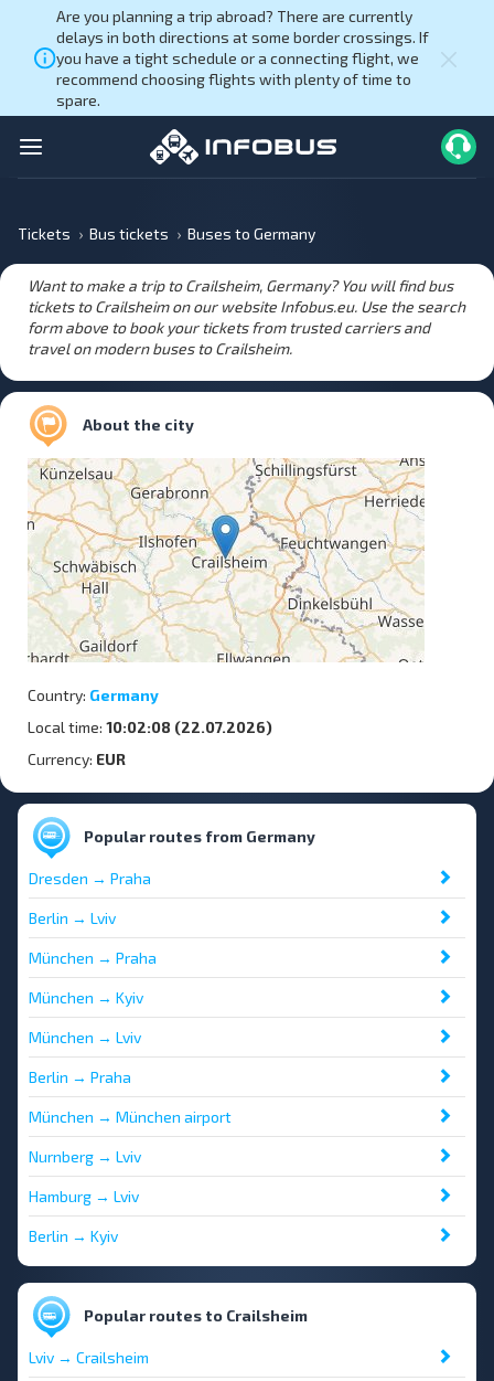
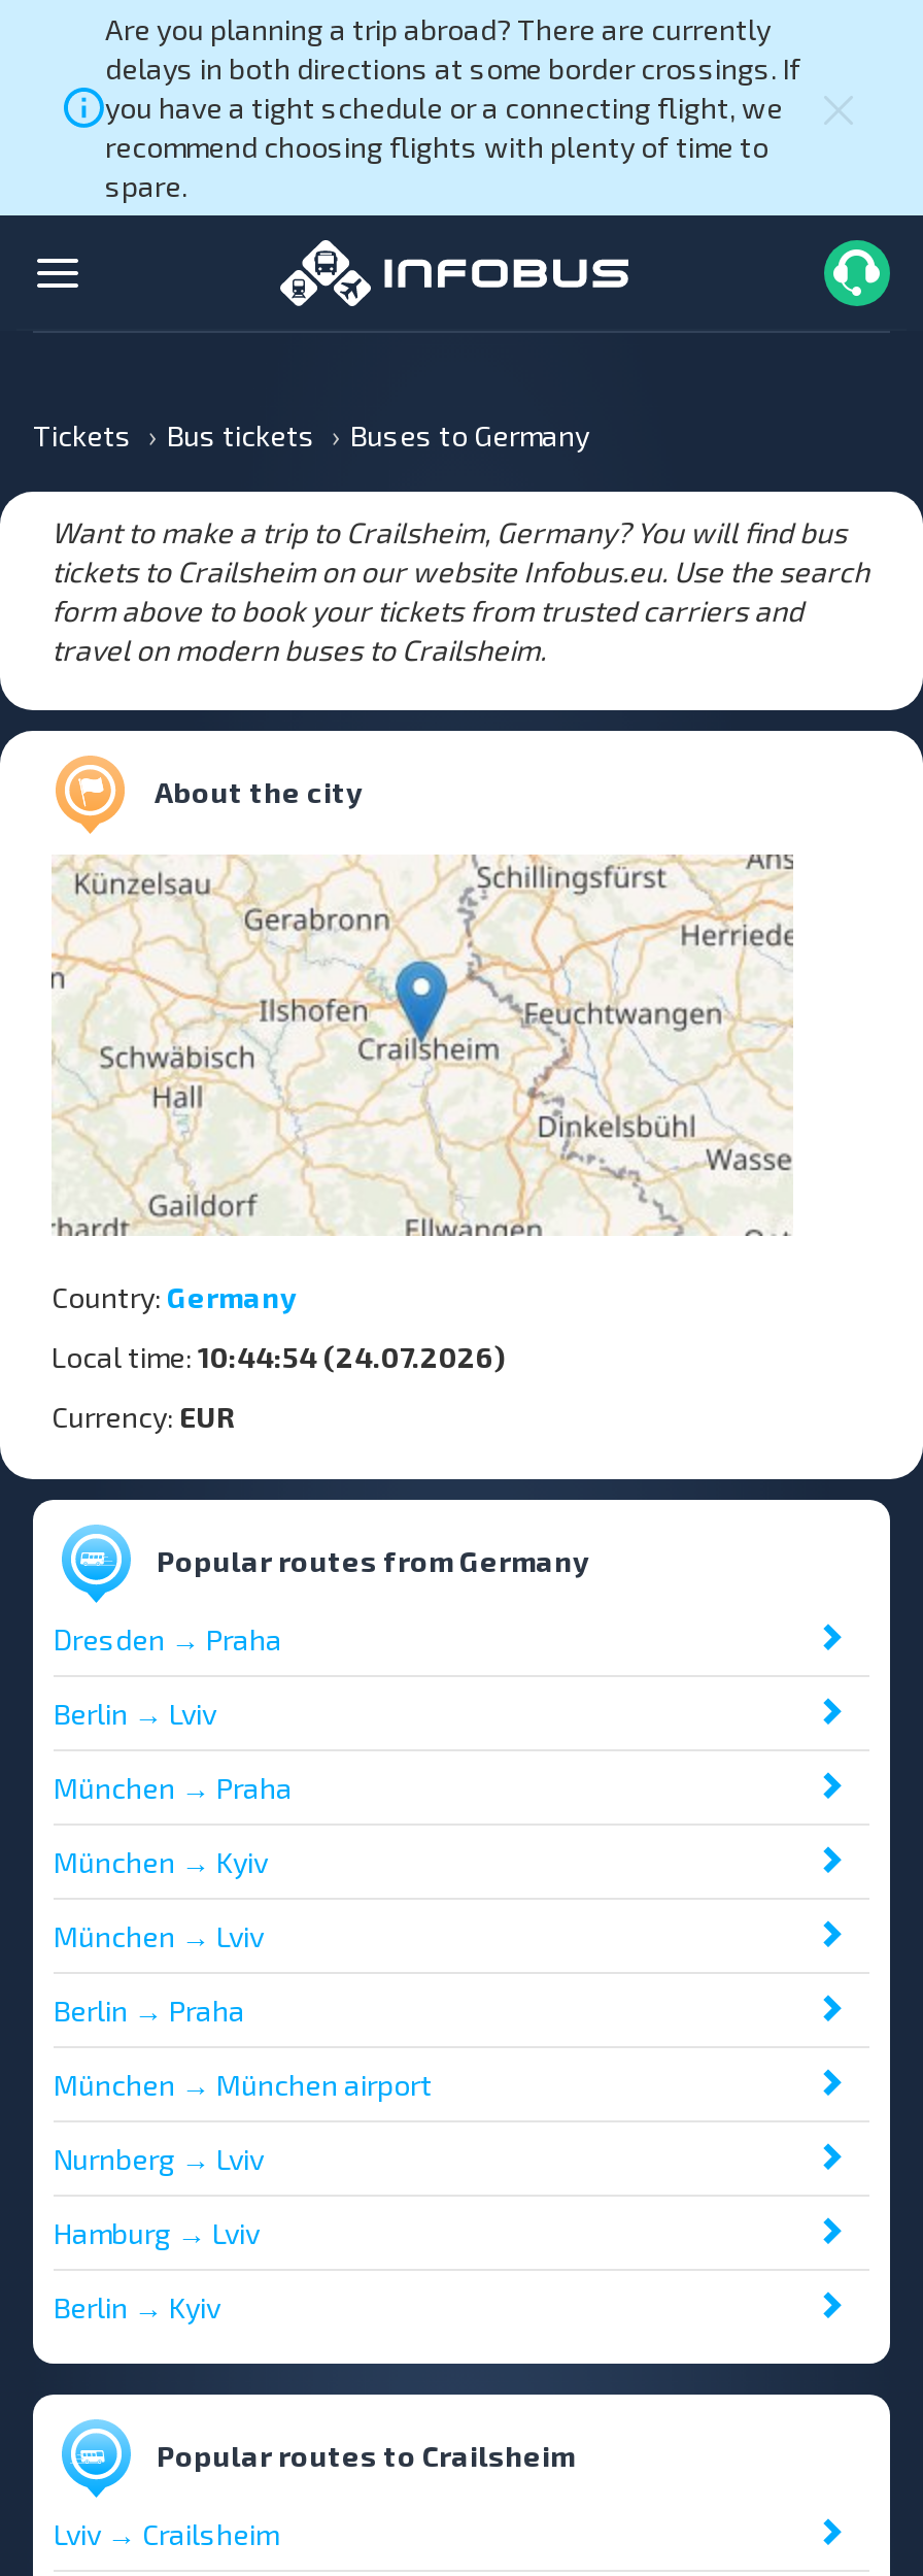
- Local time: 10:02:08 (22.07.2026)
+ Local time: 10:44:54 (24.07.2026)
